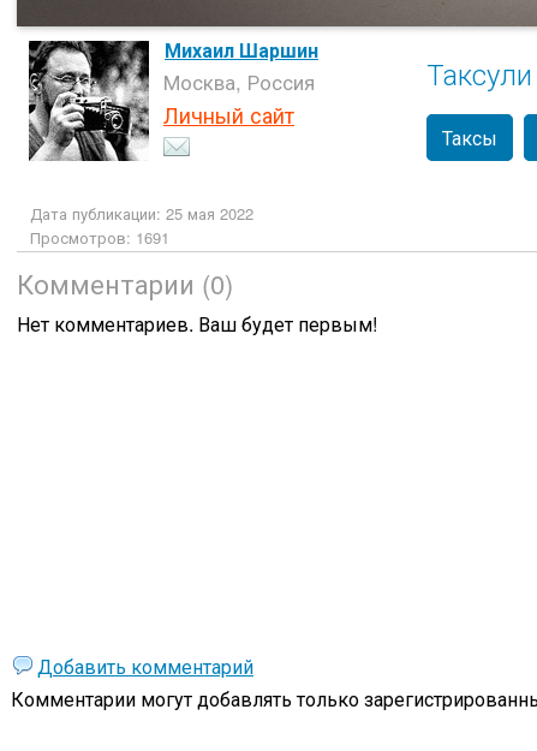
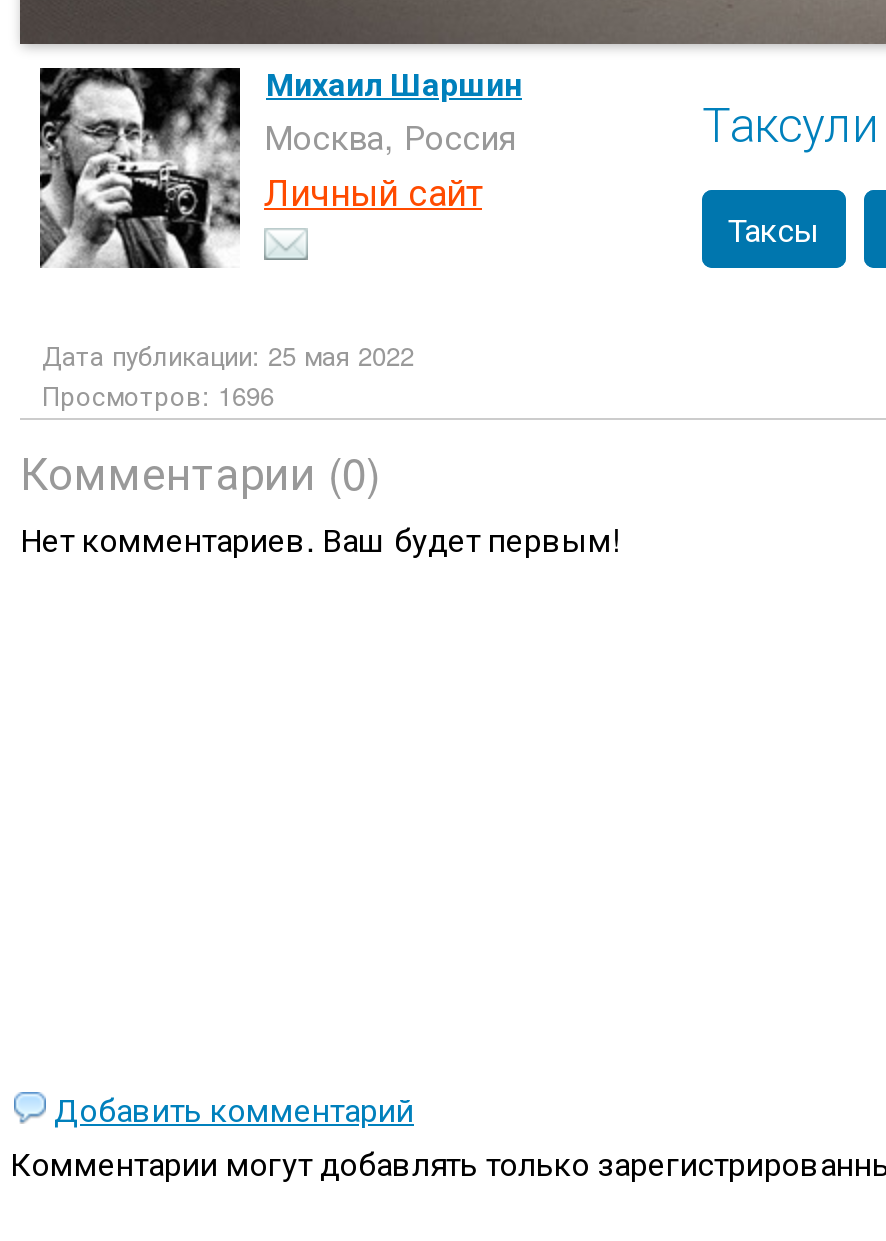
- Просмотров: 1691
+ Просмотров: 1696
